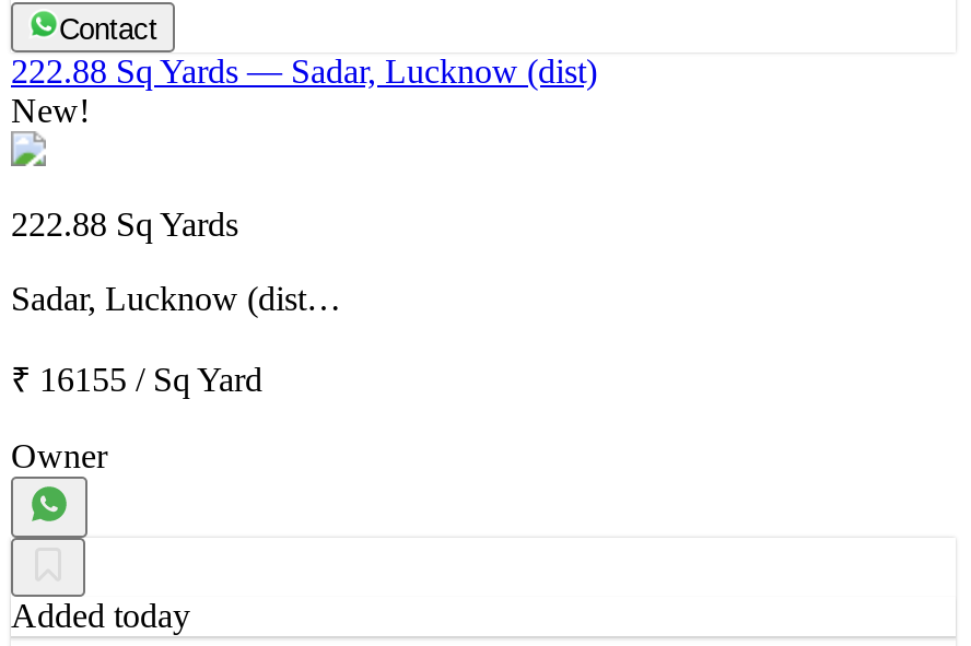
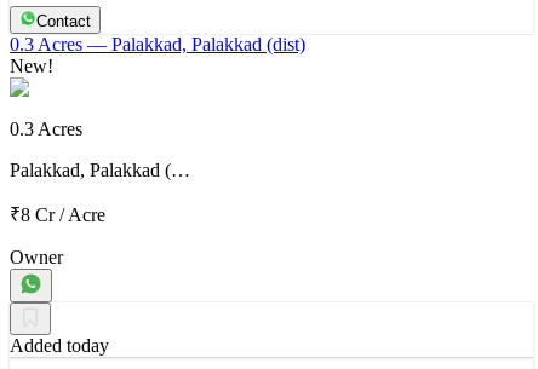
- 222.88 Sq Yards — Sadar, Lucknow (dist)
+ 0.3 Acres — Palakkad, Palakkad (dist)

- 222.88 Sq Yards
+ 0.3 Acres

- Sadar, Lucknow (dist…
+ Palakkad, Palakkad (…

- ₹ 16155 / Sq Yard
+ ₹8 Cr / Acre
